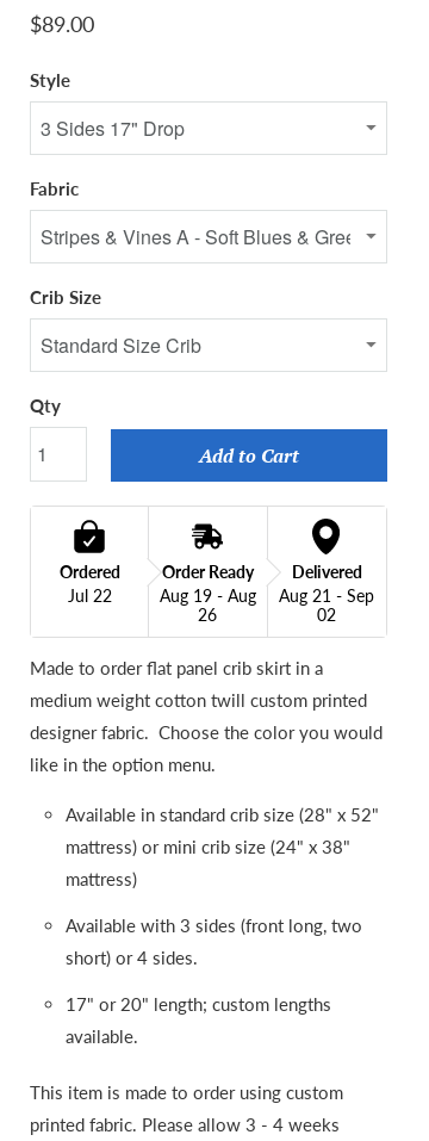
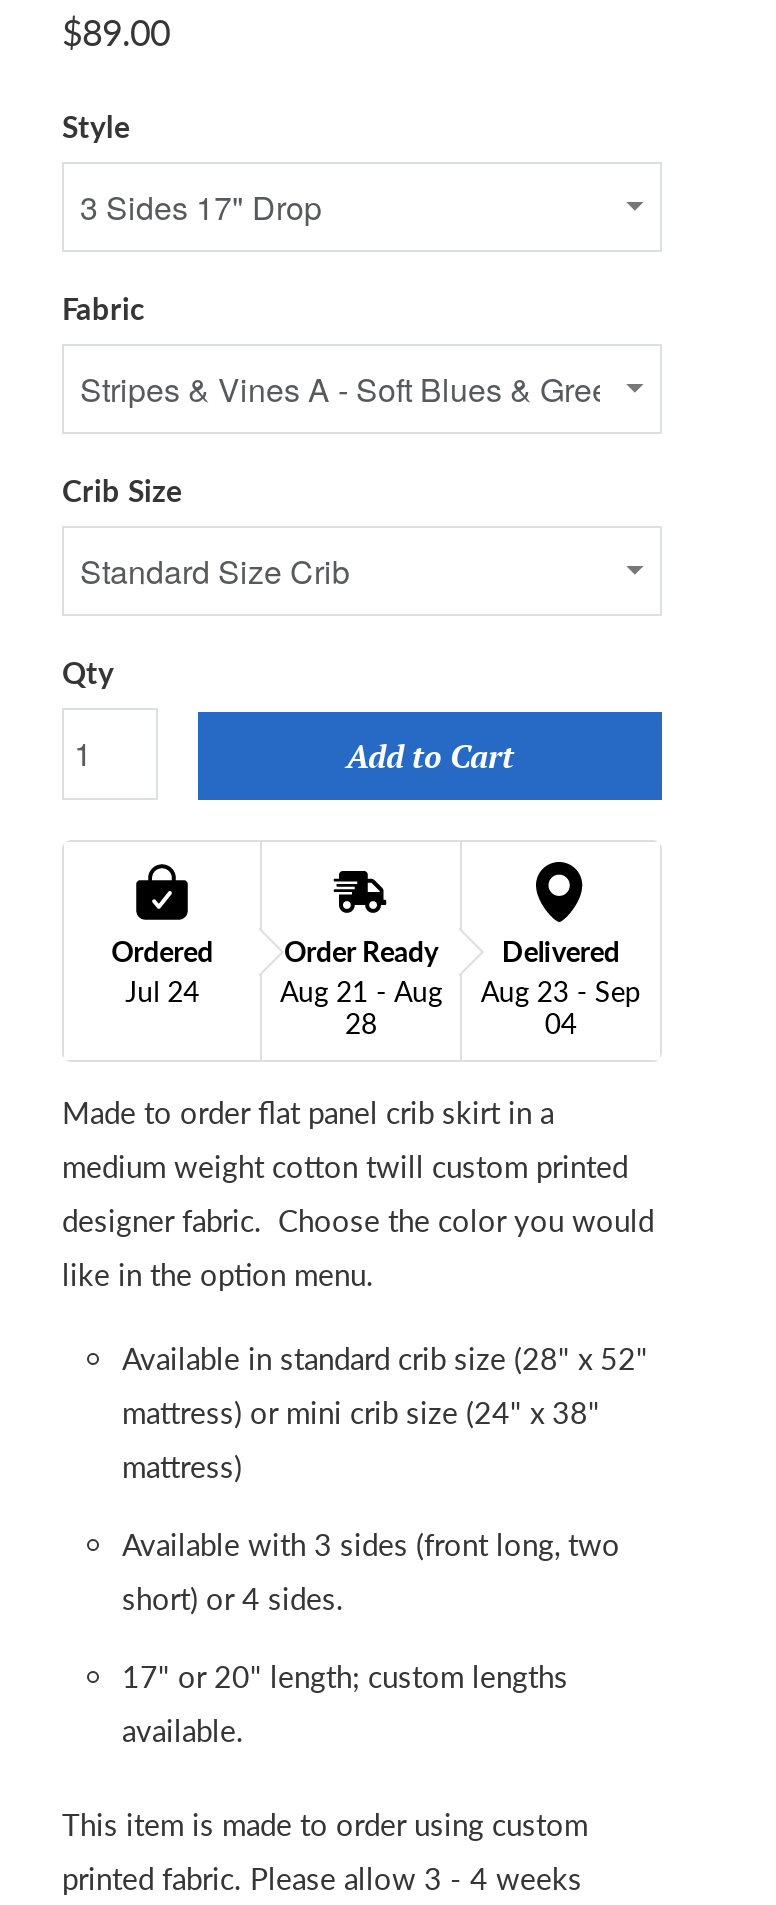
- Jul 22
+ Jul 24

- Aug 19 - Aug
+ Aug 21 - Aug

- Aug 21 - Sep
+ Aug 23 - Sep

- 26
+ 28

- 02
+ 04
